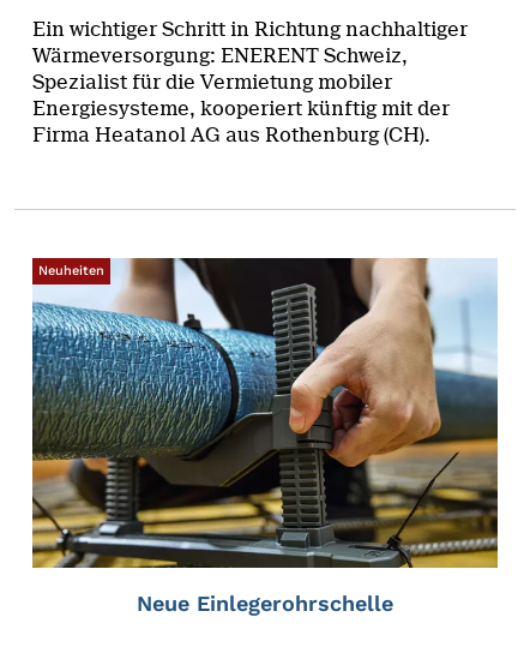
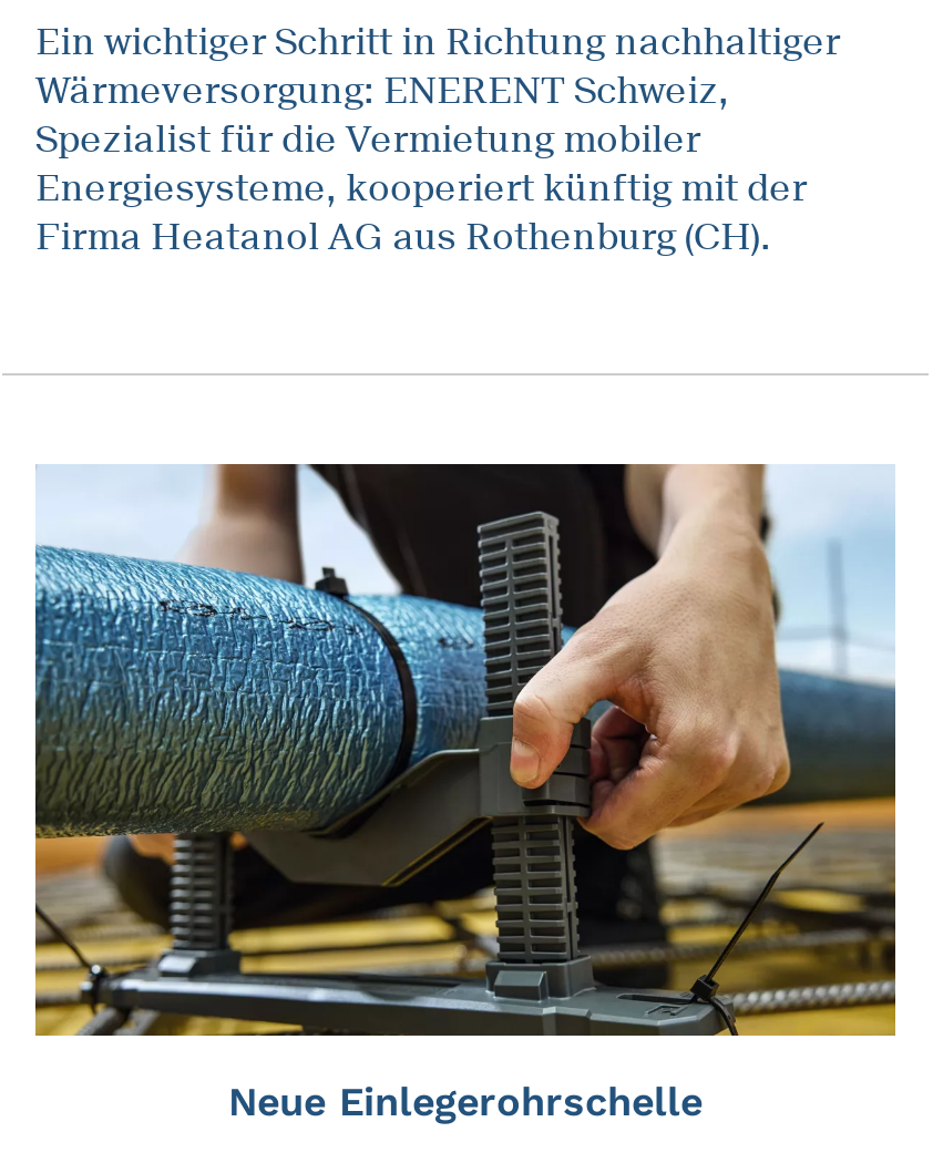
- Neuheiten
